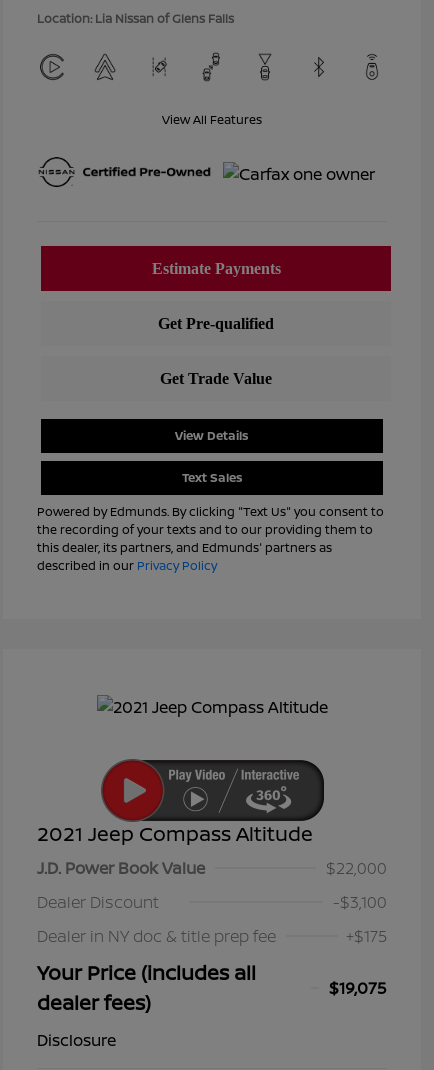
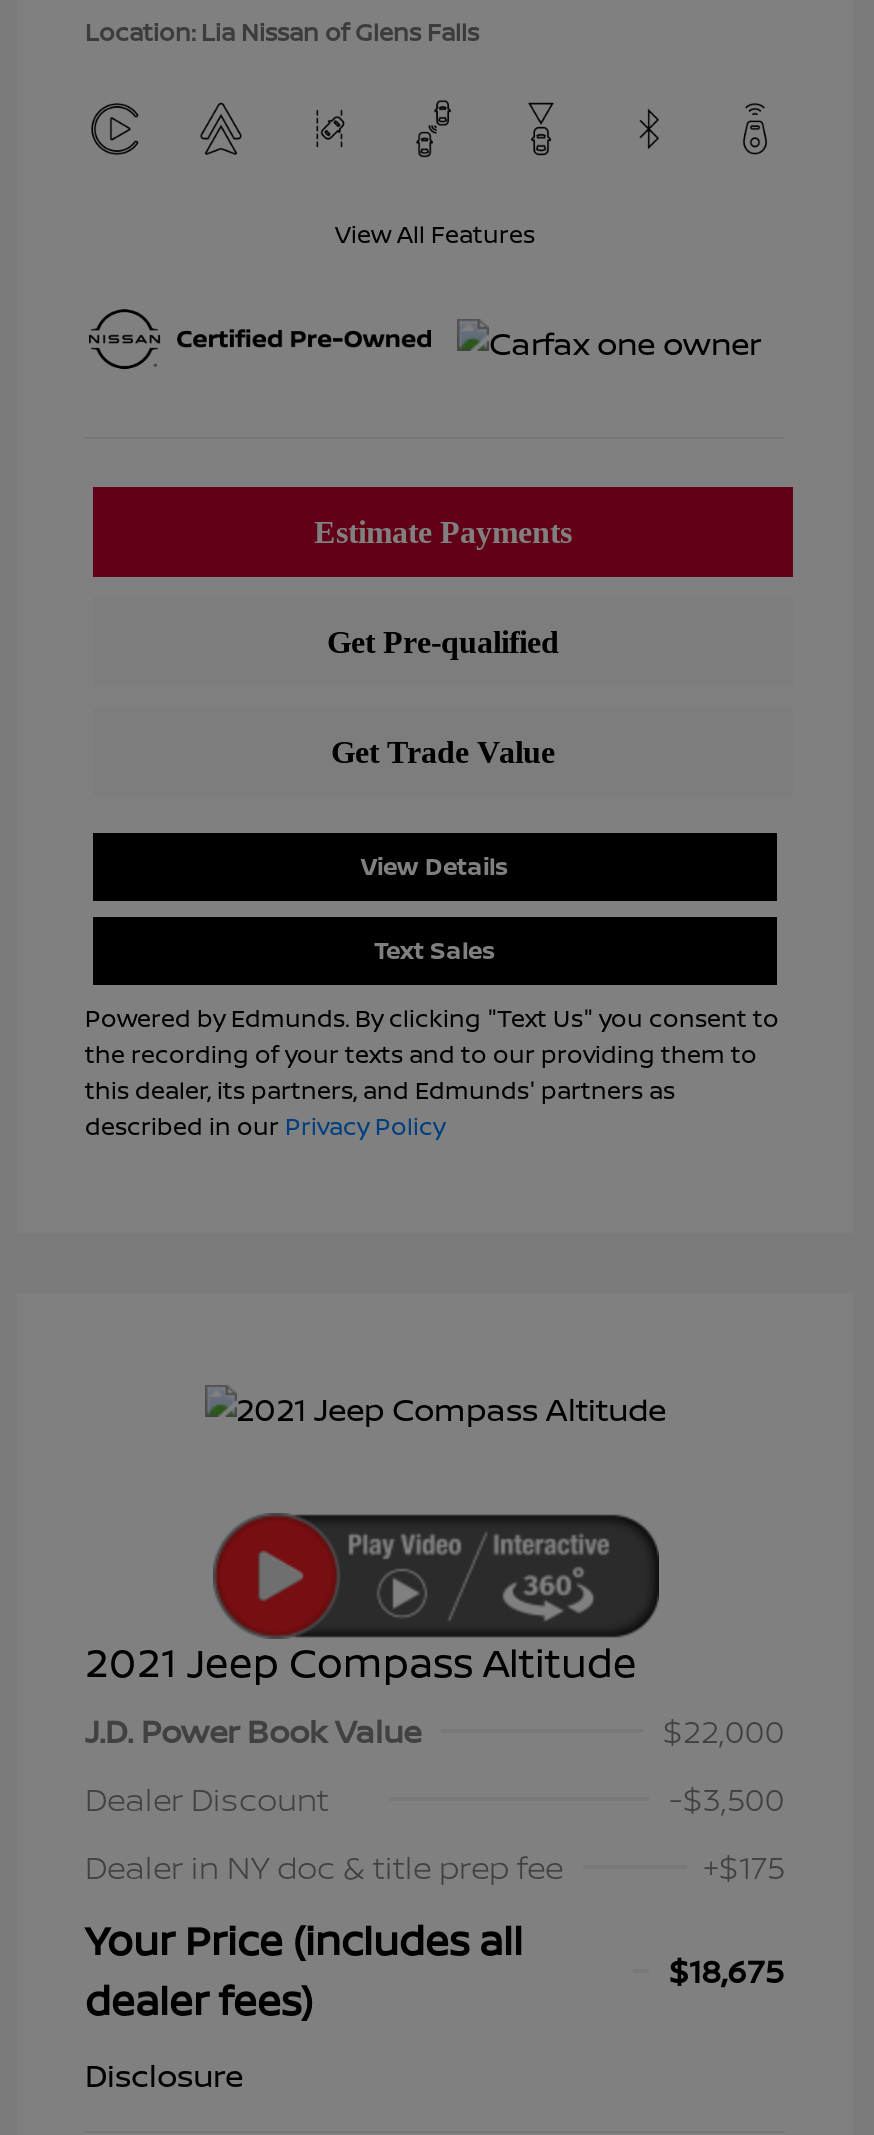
- -$3,100
+ -$3,500

- $19,075
+ $18,675
